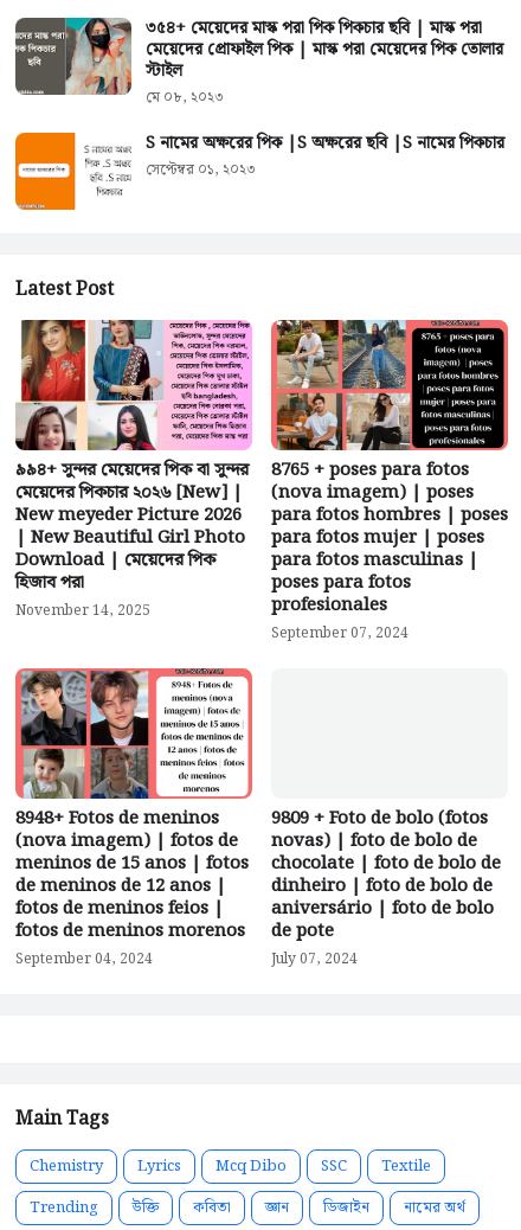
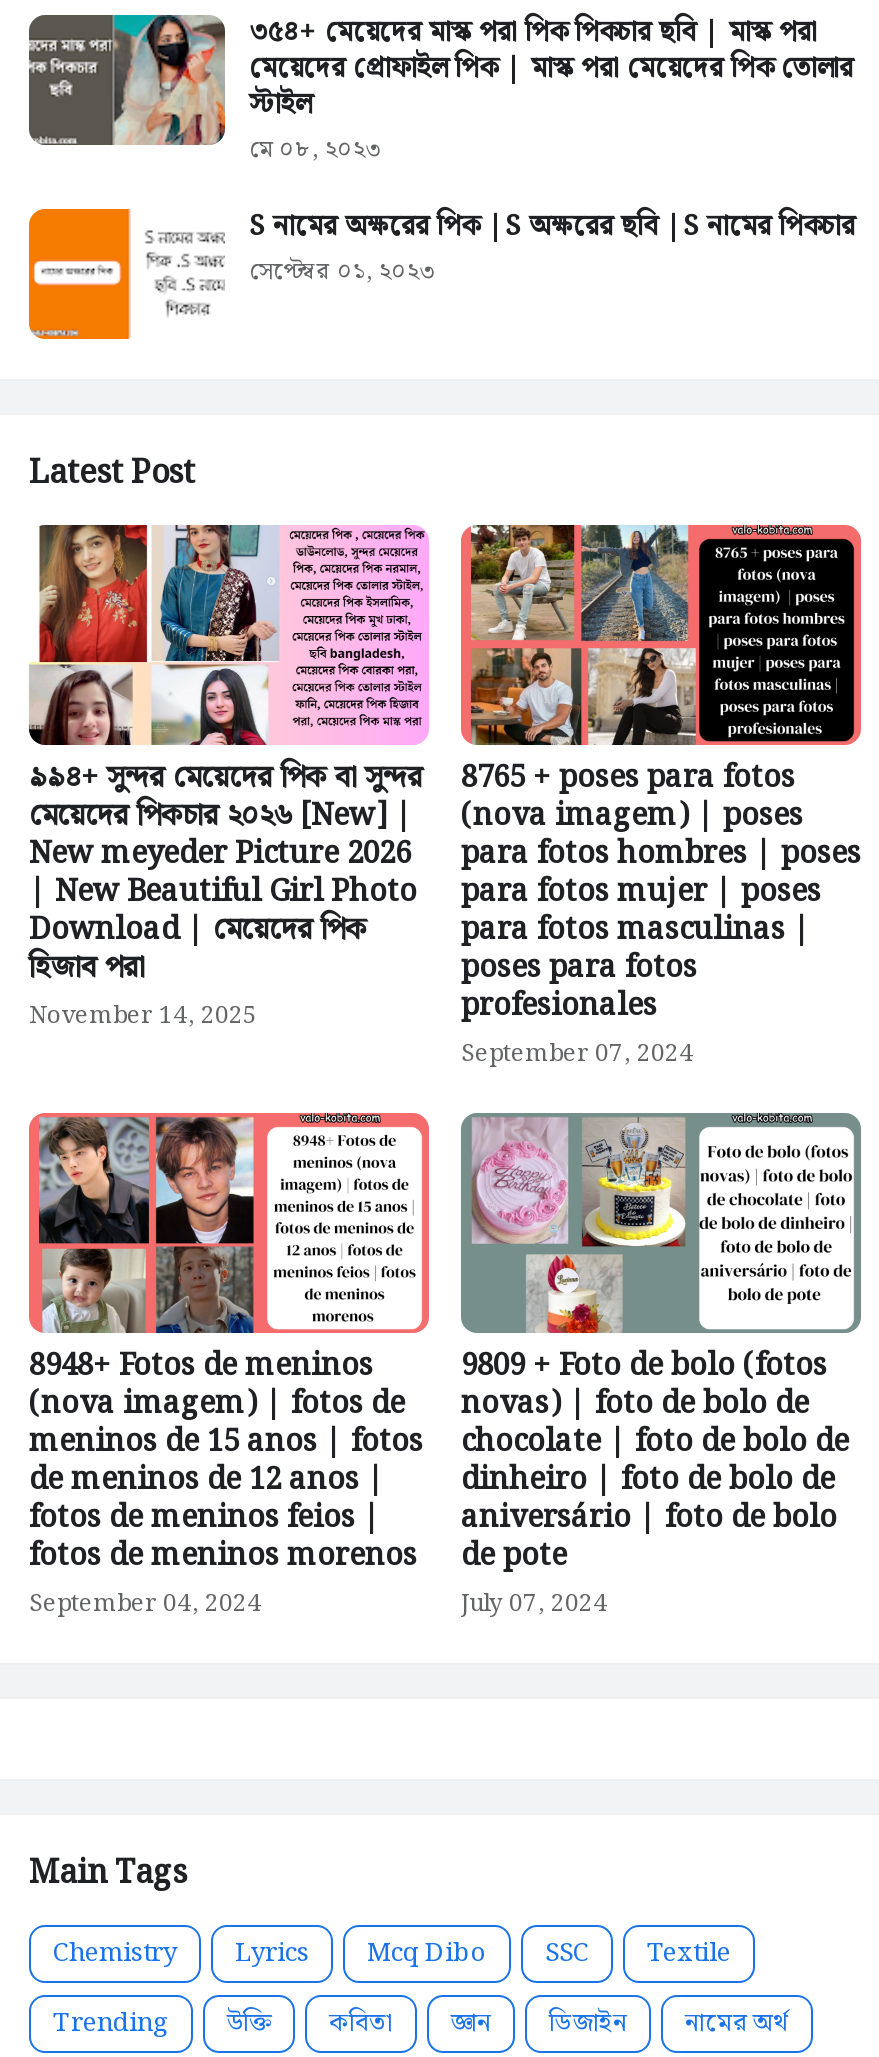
+ [image]
